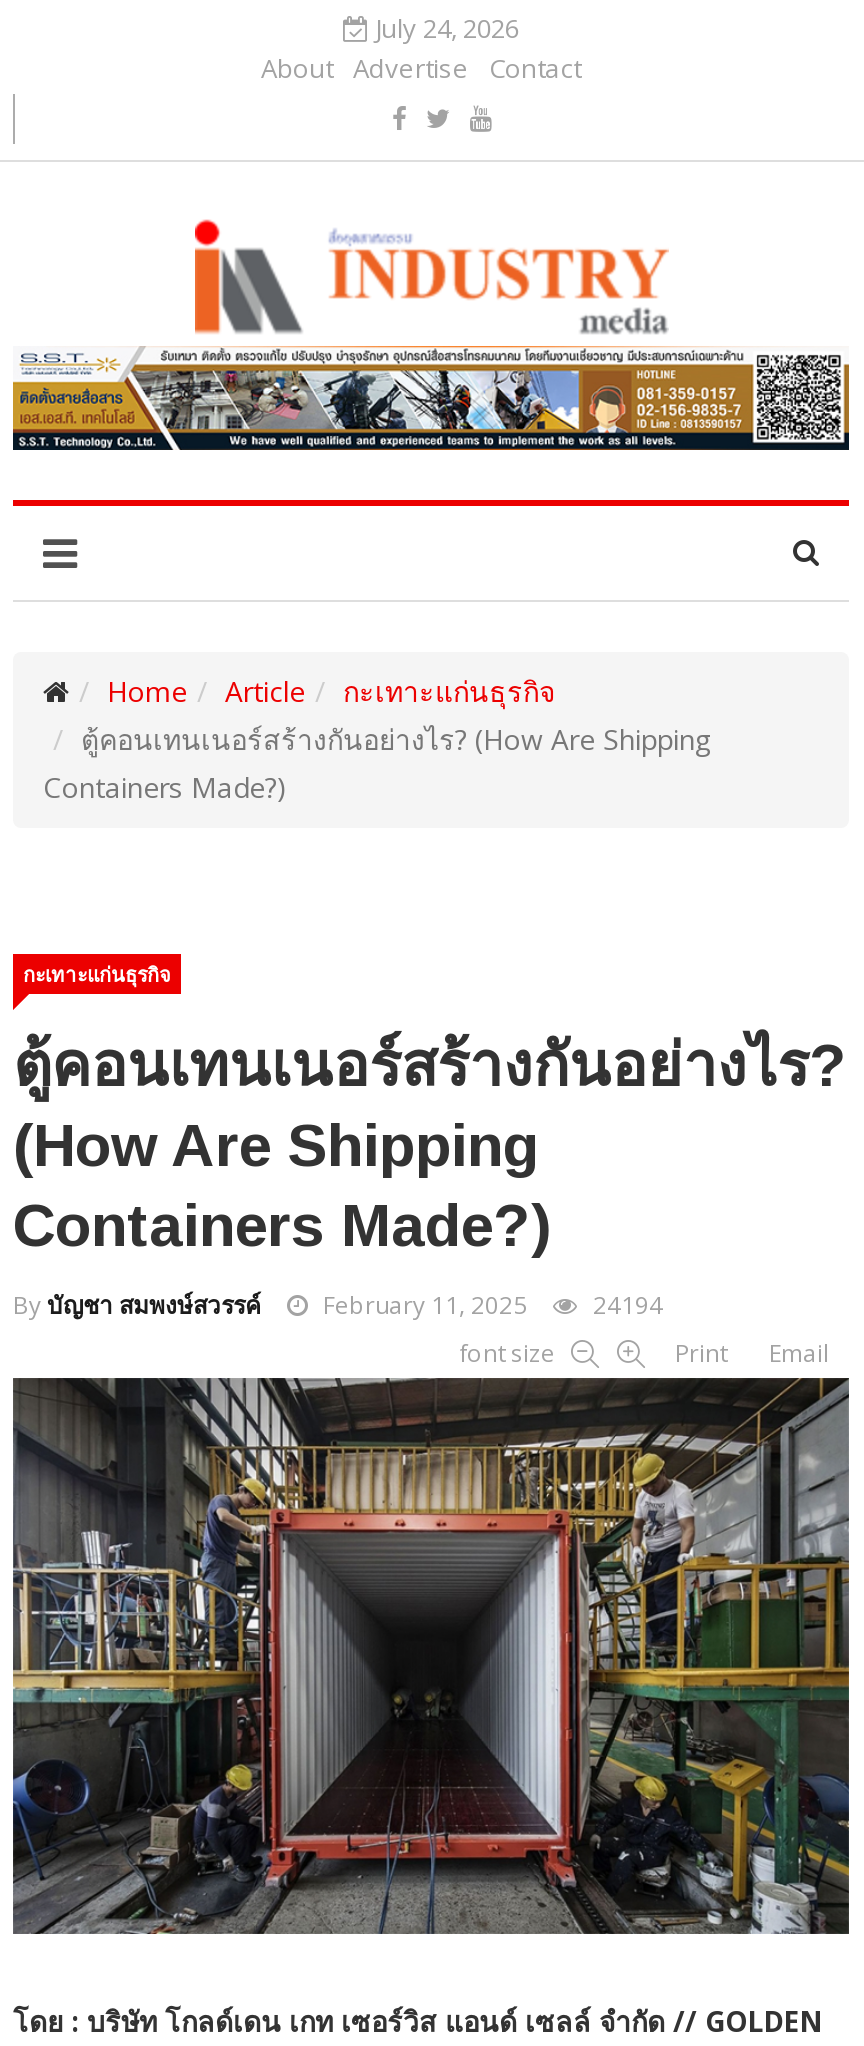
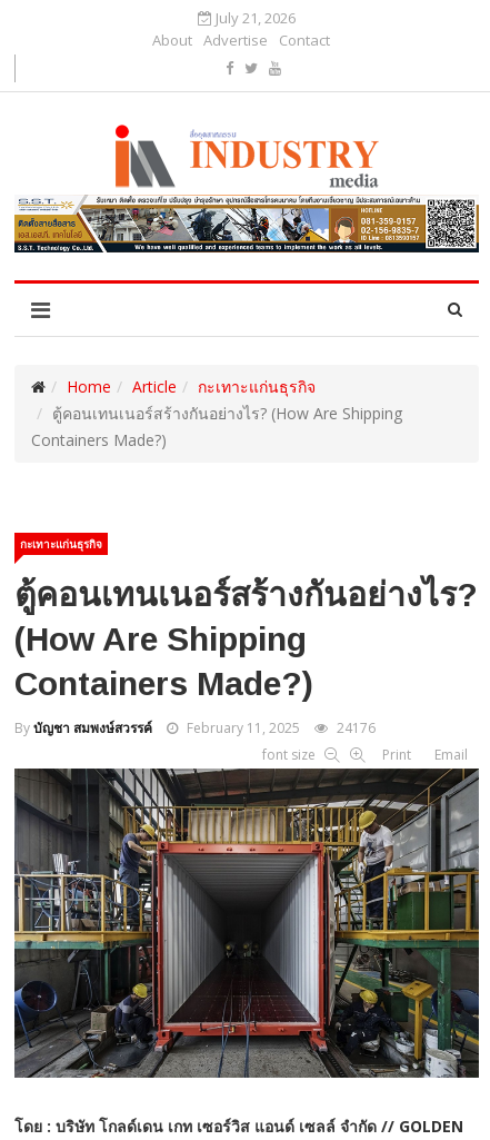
- July 24, 2026
+ July 21, 2026

- Byบัญชา สมพงษ์สวรรค์ February 11, 2025 24194
+ Byบัญชา สมพงษ์สวรรค์ February 11, 2025 24176
